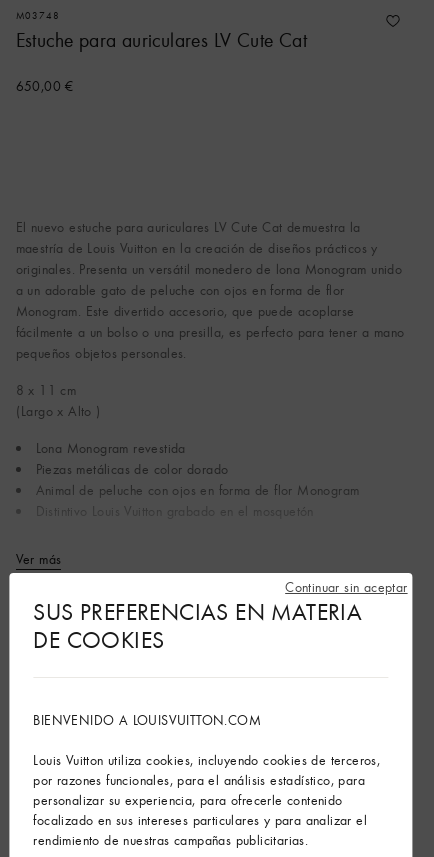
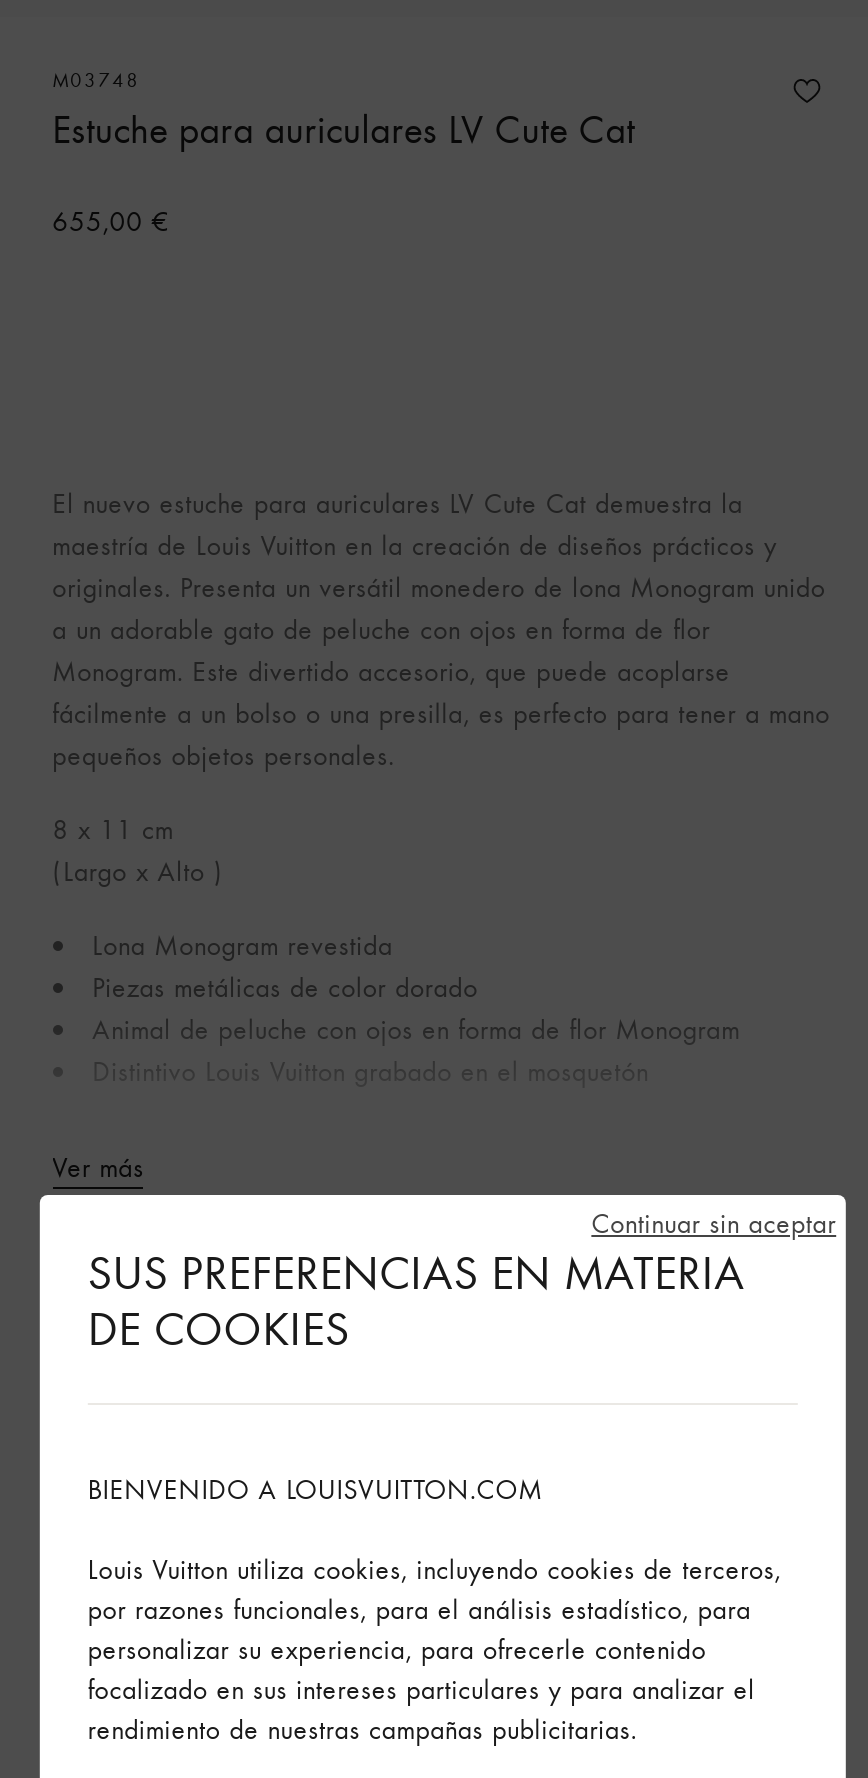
- 650,00 €
+ 655,00 €
